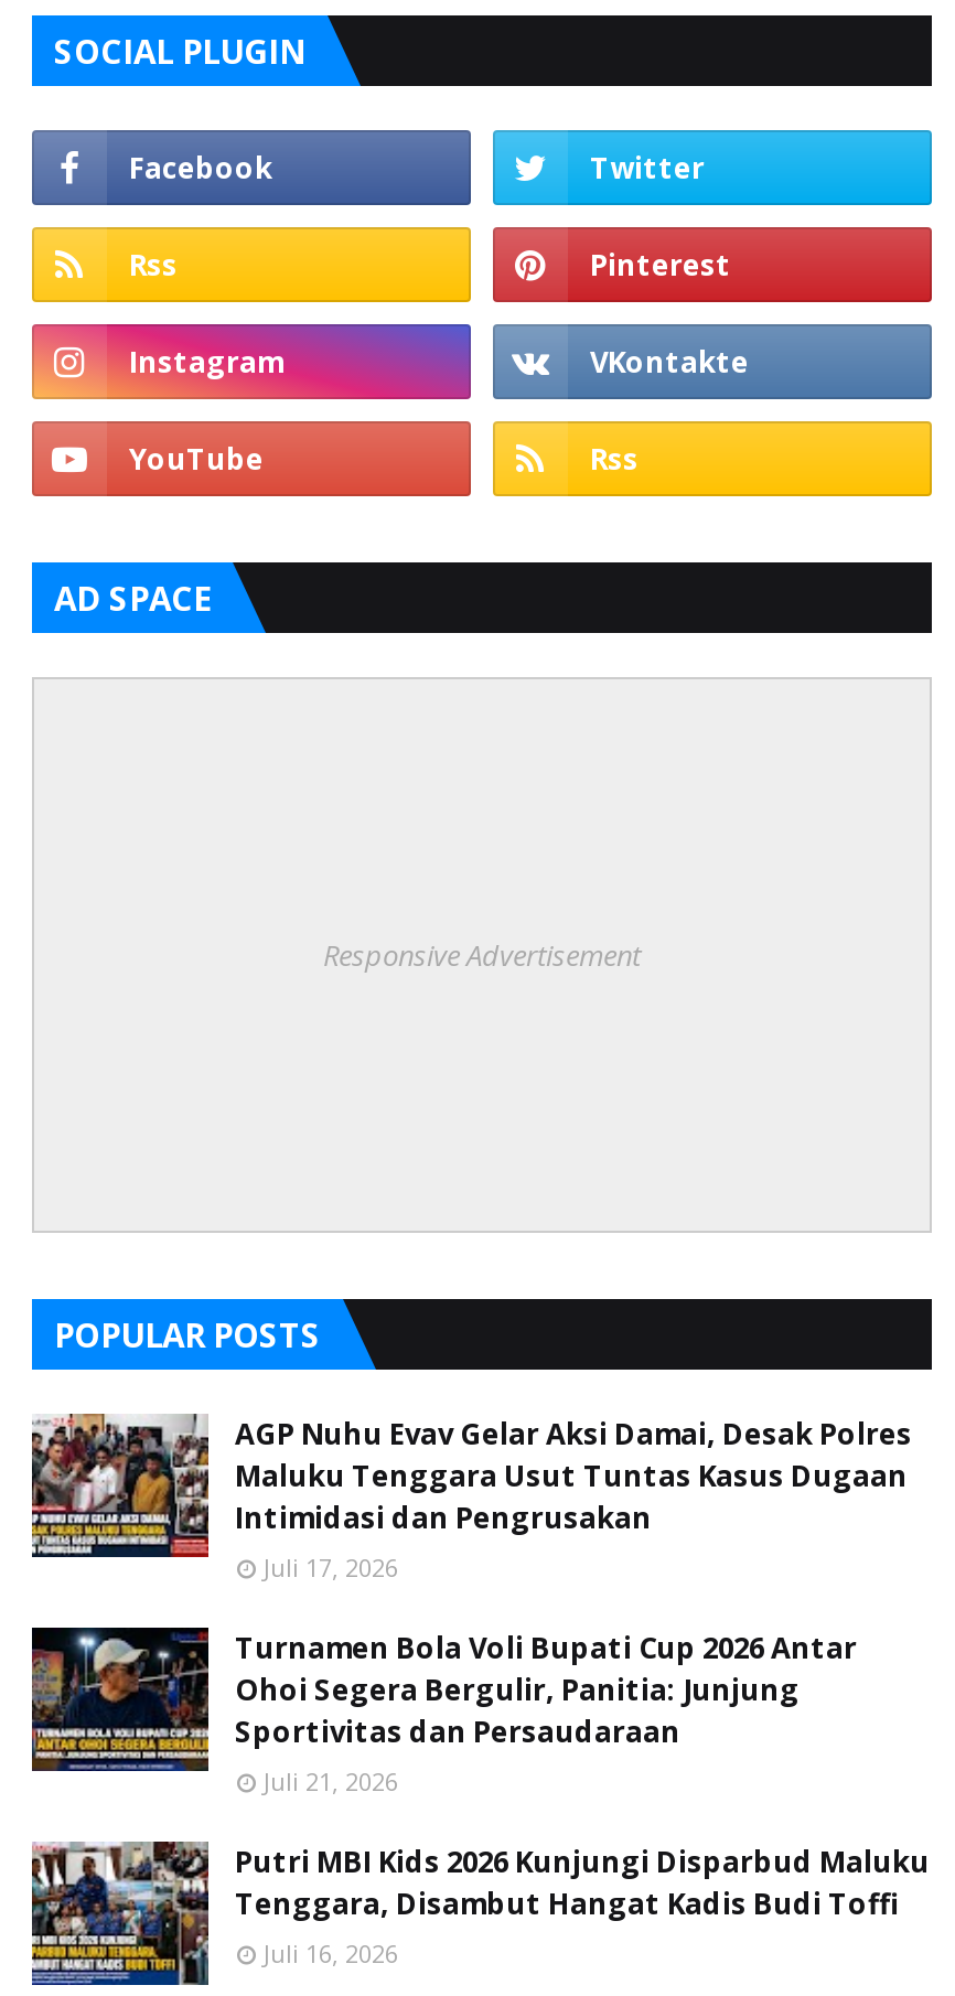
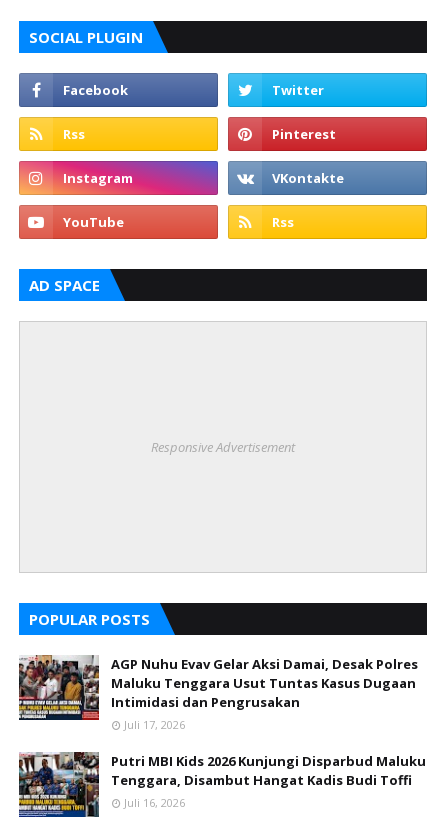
- [image]
- Turnamen Bola Voli Bupati Cup 2026 Antar
- Ohoi Segera Bergulir, Panitia: Junjung
- Sportivitas dan Persaudaraan
- Juli 21, 2026
